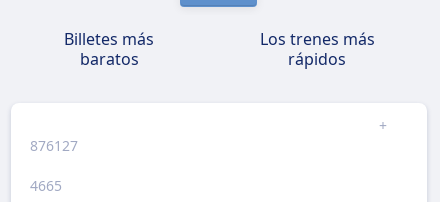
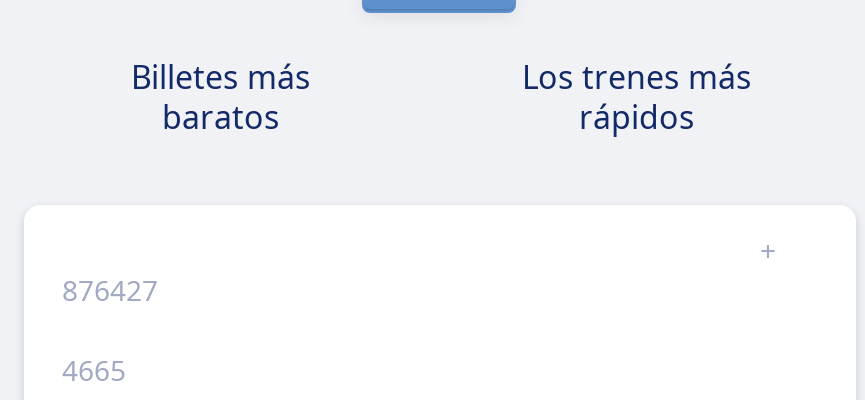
- 876127
+ 876427
